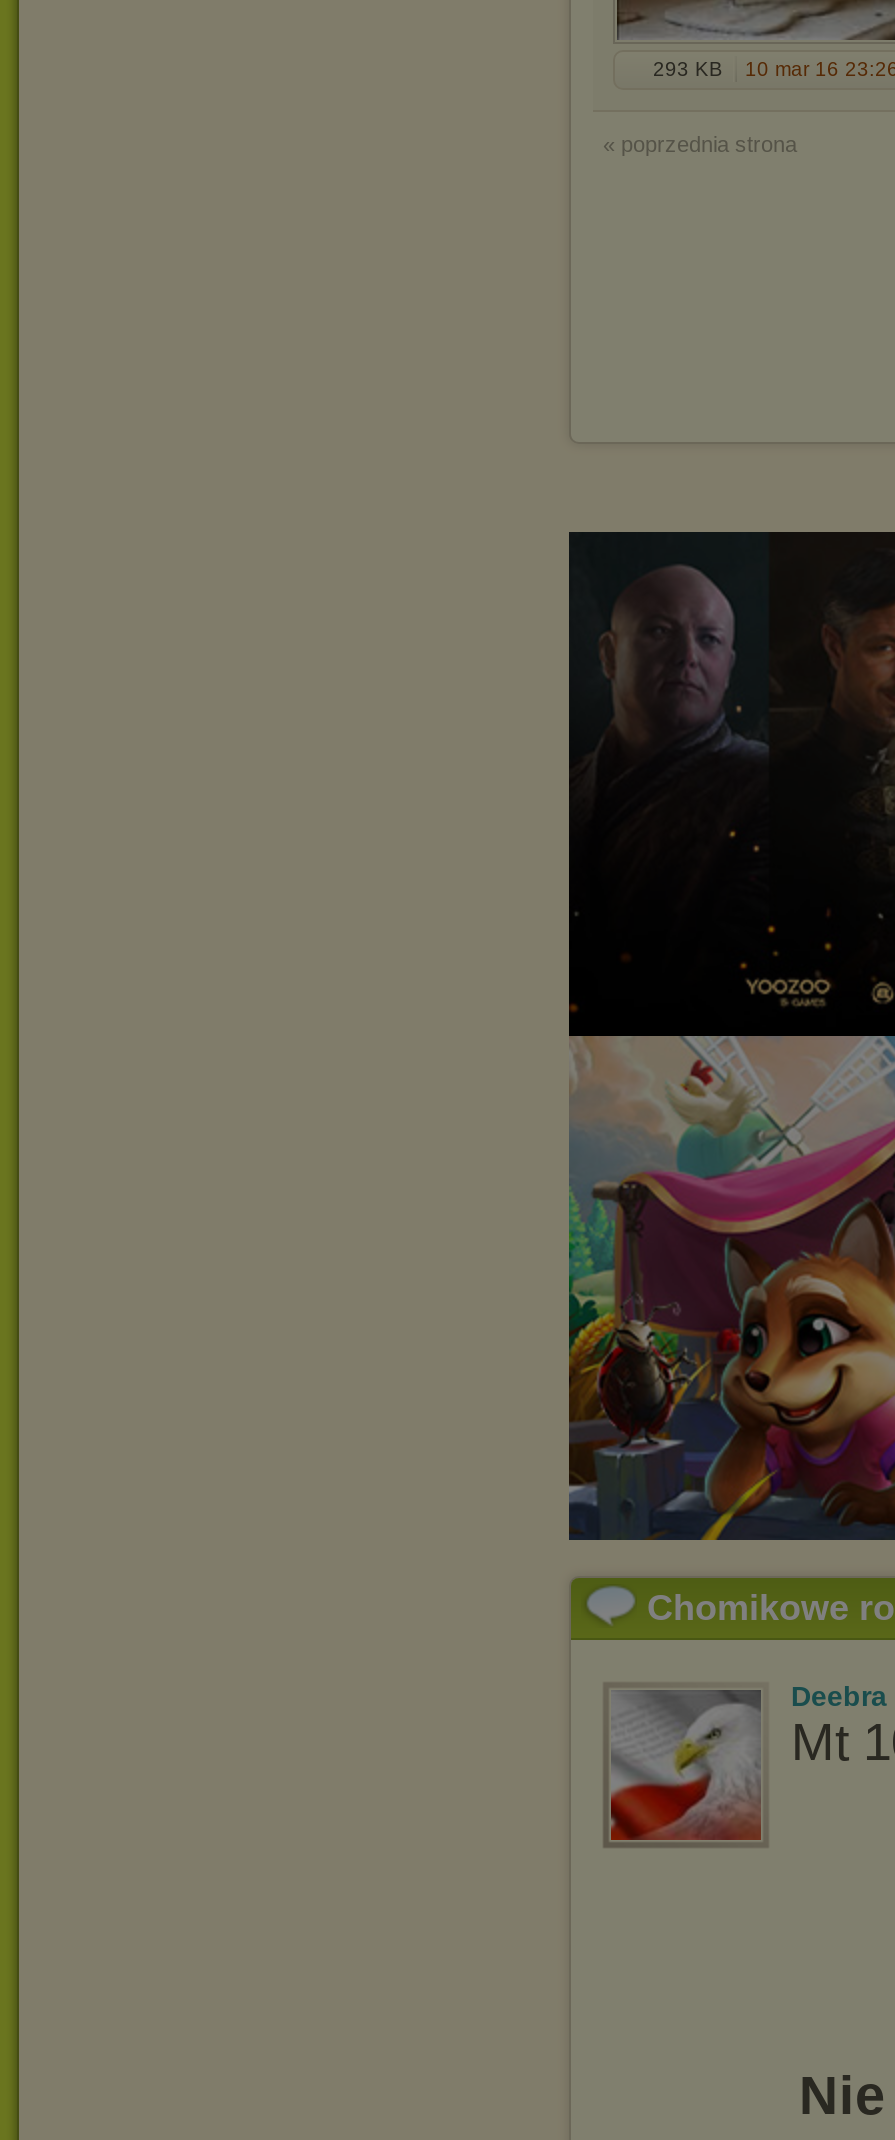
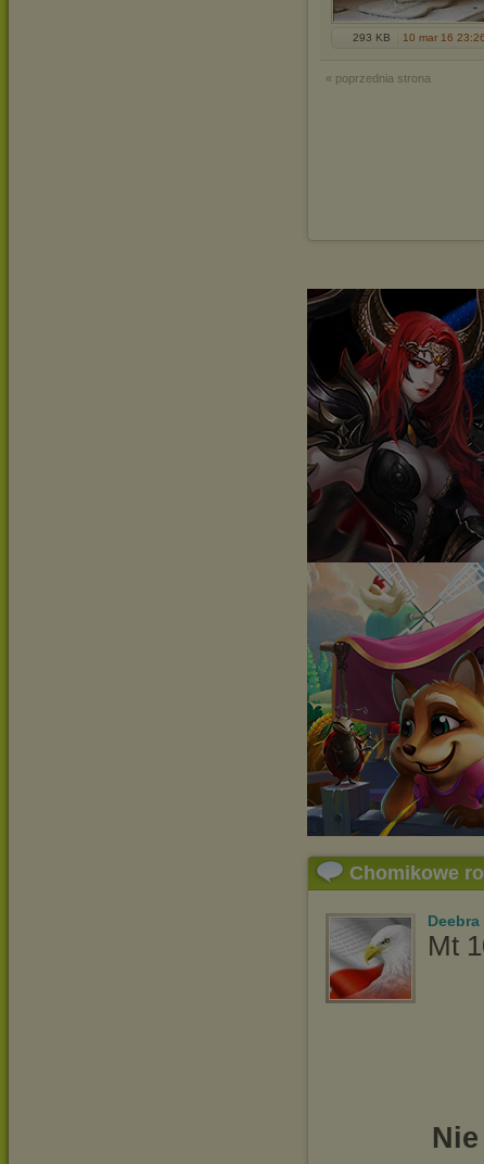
- [image]
+ [image]
